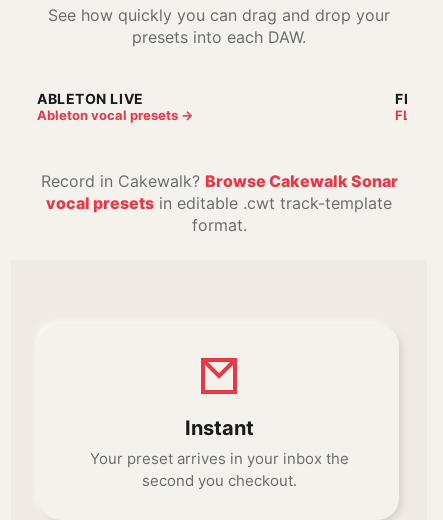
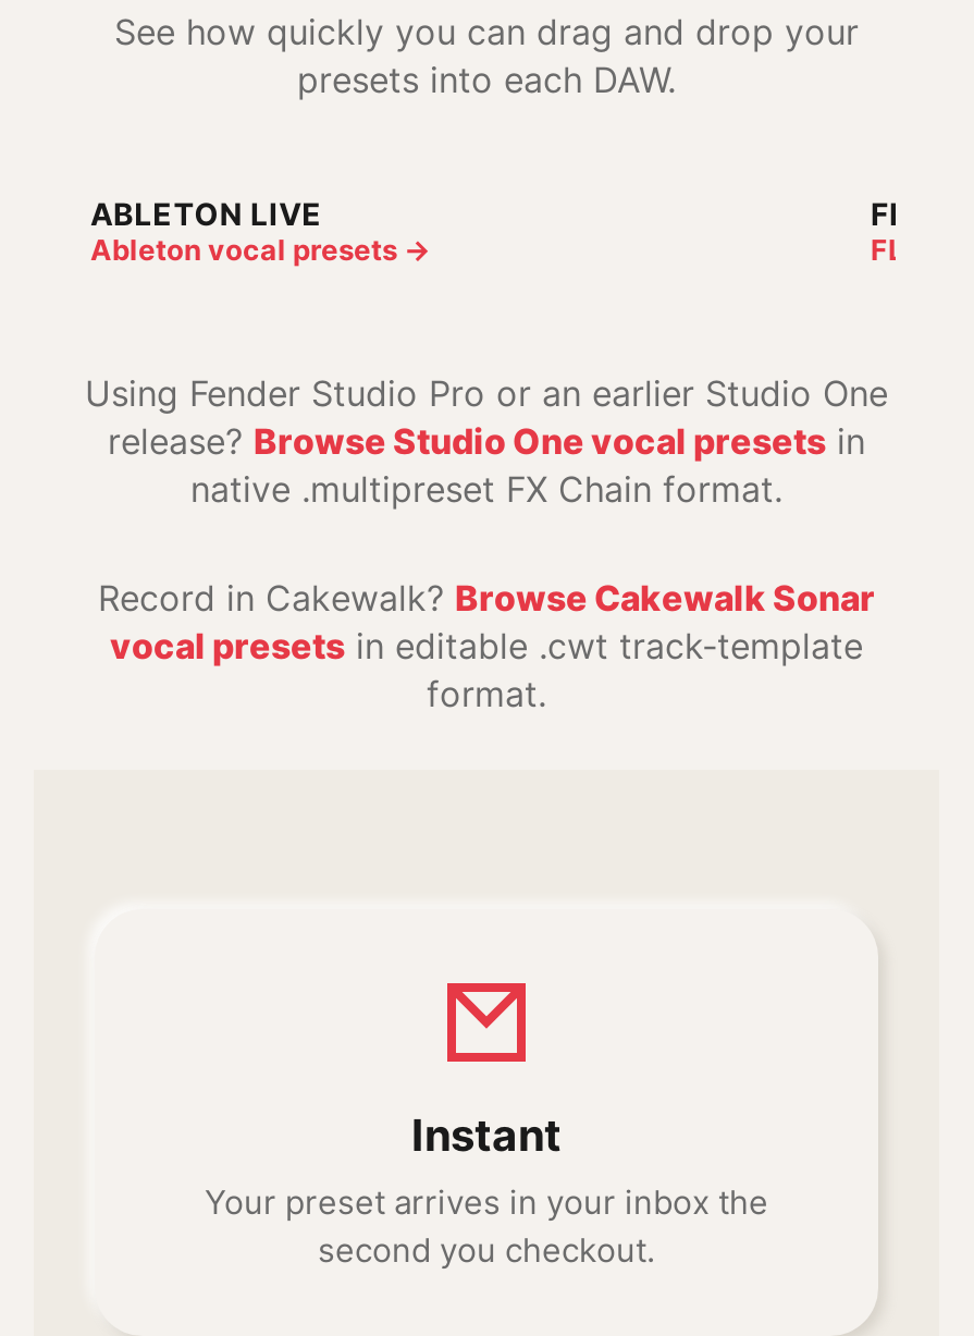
+ Using Fender Studio Pro or an earlier Studio One
+ release? Browse Studio One vocal presets in
+ native .multipreset FX Chain format.
